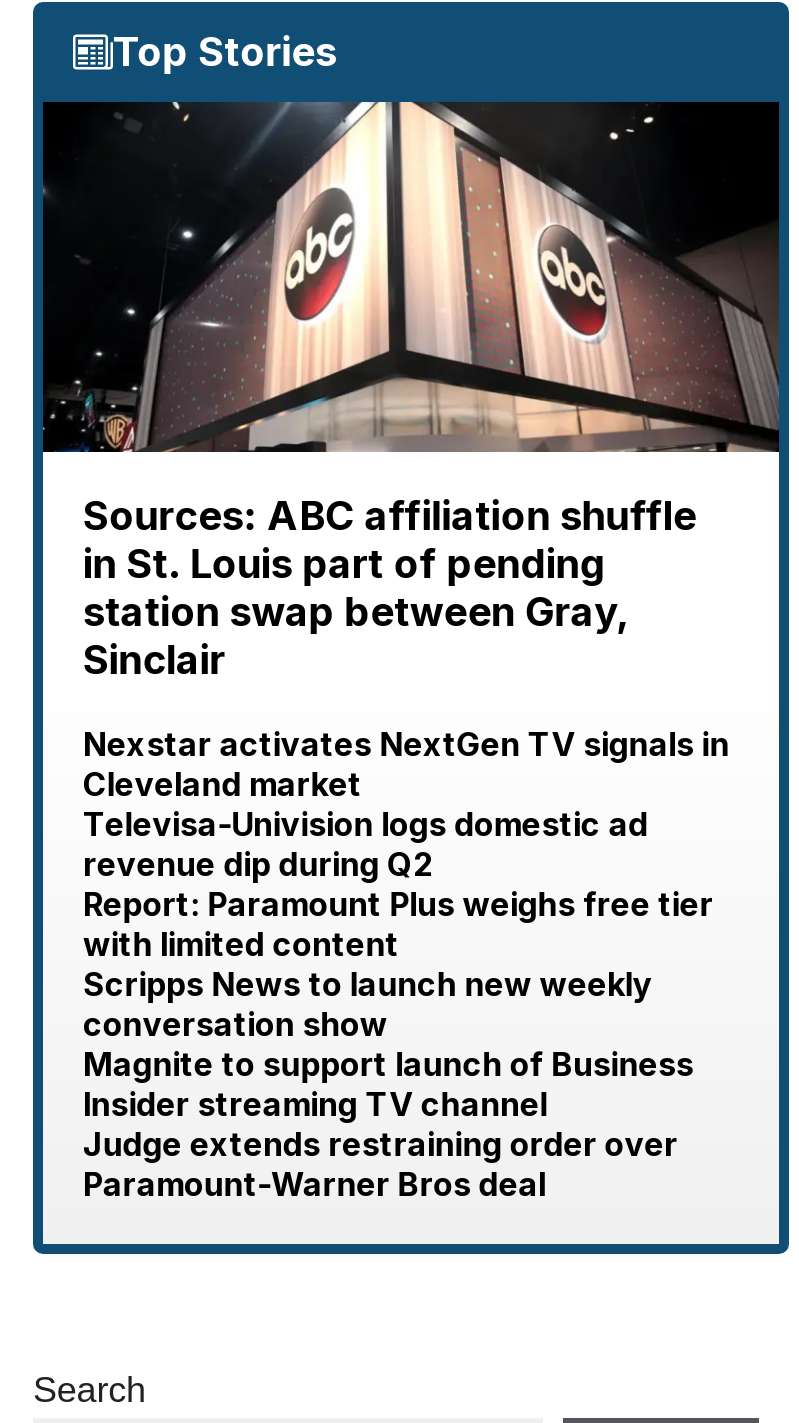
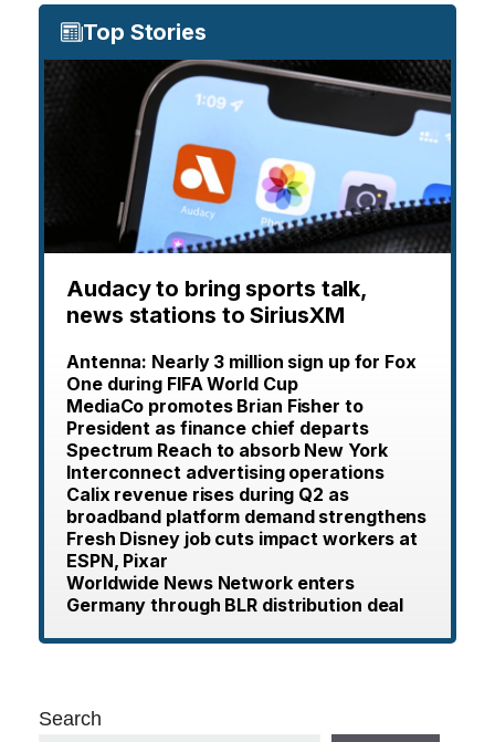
- [image]
- Sources: ABC affiliation shuffle
- in St. Louis part of pending
- station swap between Gray,
- Sinclair
+ [image]
+ Audacy to bring sports talk,
+ news stations to SiriusXM

- Nexstar activates NextGen TV signals in
- Cleveland market
- Televisa-Univision logs domestic ad
- revenue dip during Q2
- Report: Paramount Plus weighs free tier
- with limited content
- Scripps News to launch new weekly
- conversation show
- Magnite to support launch of Business
- Insider streaming TV channel
- Judge extends restraining order over
- Paramount-Warner Bros deal
+ Antenna: Nearly 3 million sign up for Fox
+ One during FIFA World Cup
+ MediaCo promotes Brian Fisher to
+ President as finance chief departs
+ Spectrum Reach to absorb New York
+ Interconnect advertising operations
+ Calix revenue rises during Q2 as
+ broadband platform demand strengthens
+ Fresh Disney job cuts impact workers at
+ ESPN, Pixar
+ Worldwide News Network enters
+ Germany through BLR distribution deal
